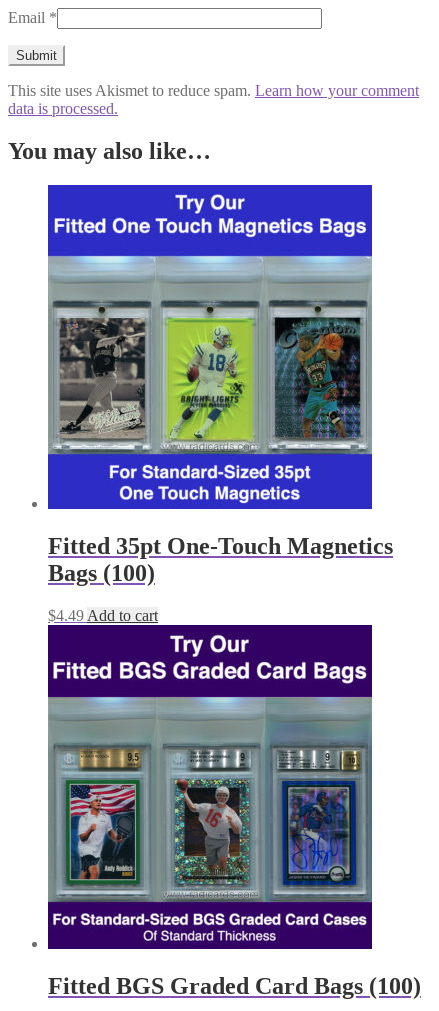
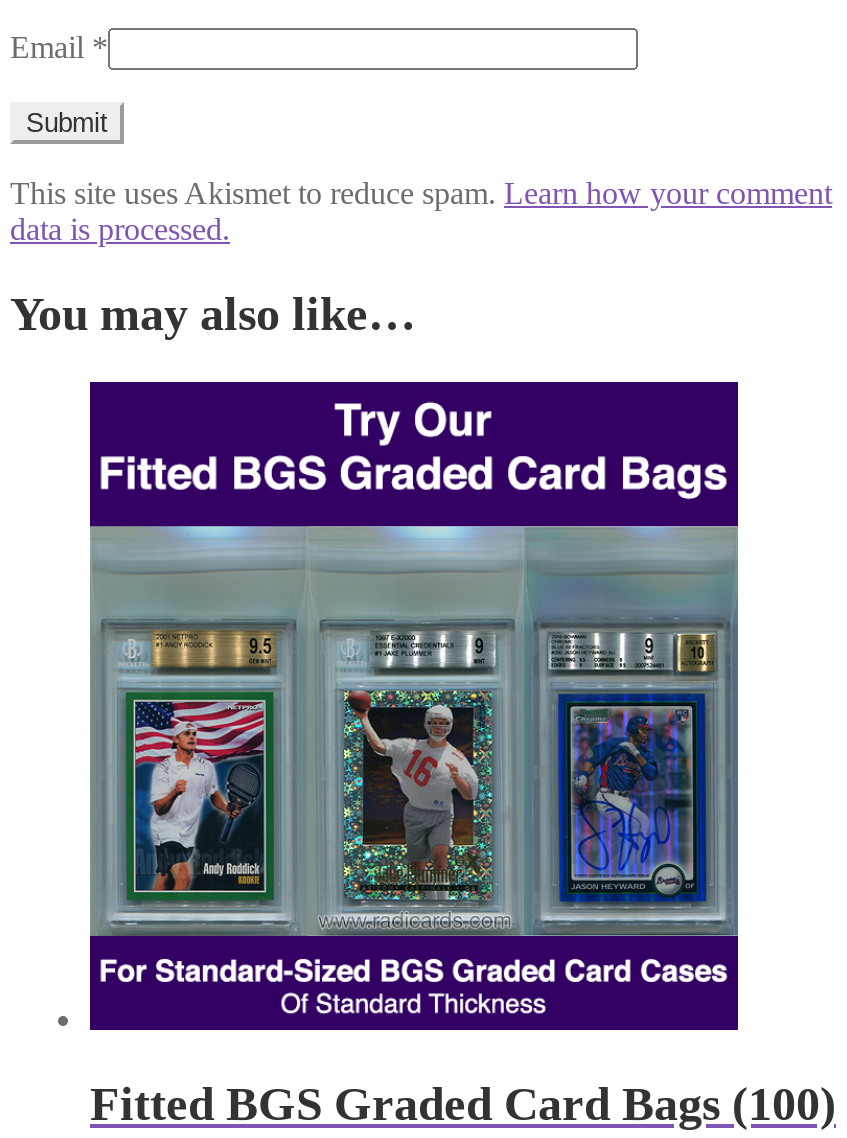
- [image]
- Fitted 35pt One-Touch Magnetics
- Bags (100)
- $4.49 Add to cart
